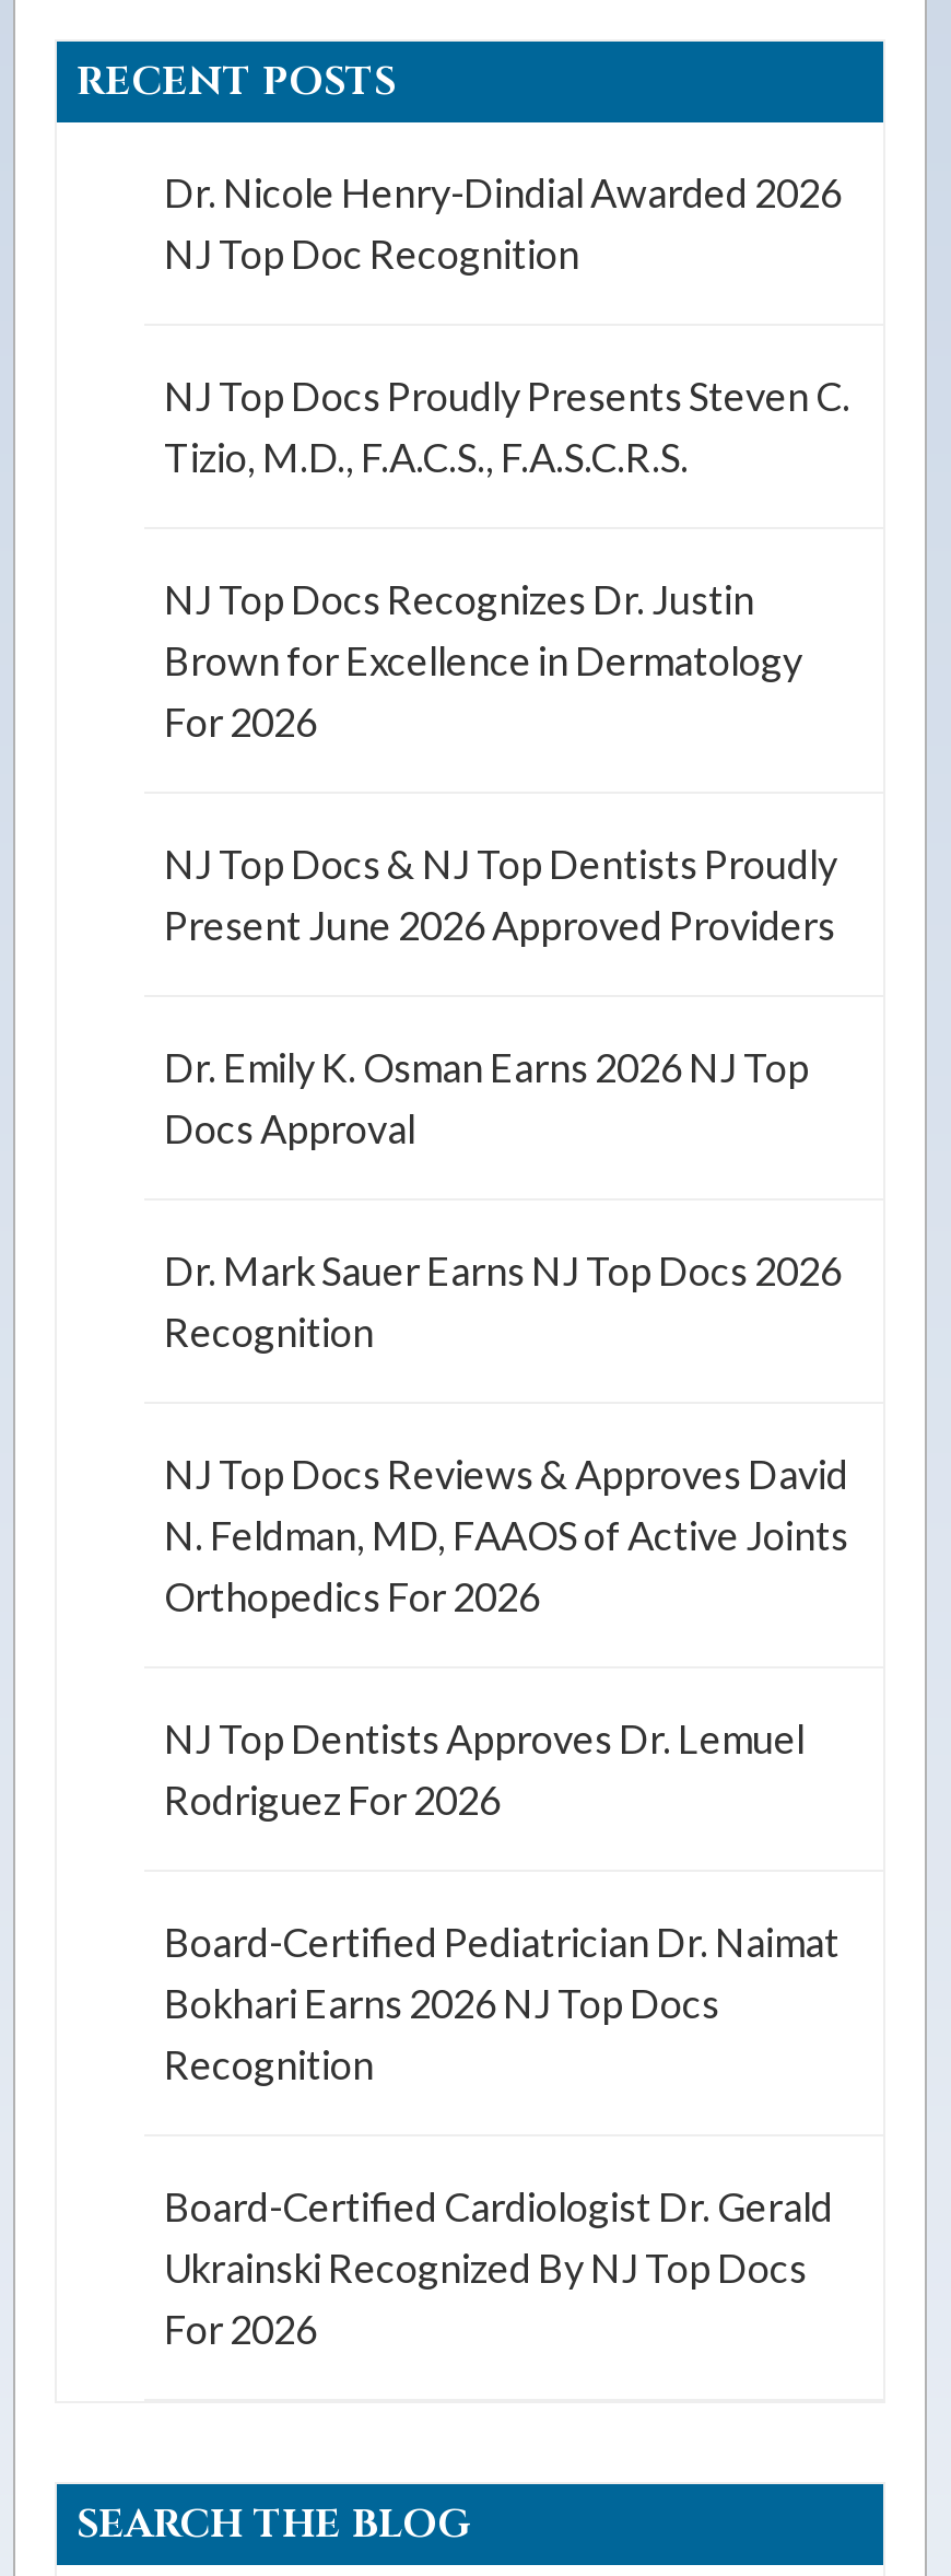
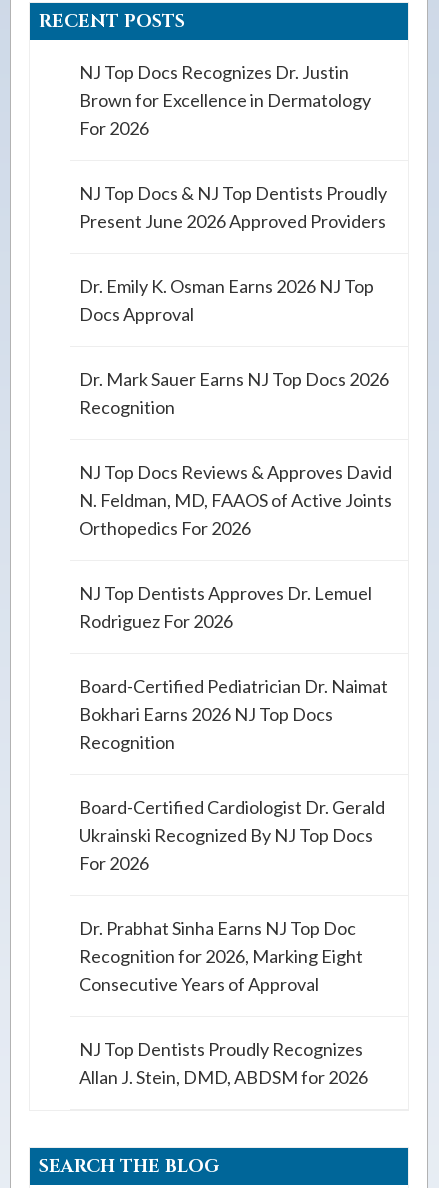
- Dr. Nicole Henry-Dindial Awarded 2026
- NJ Top Doc Recognition
- NJ Top Docs Proudly Presents Steven C.
- Tizio, M.D., F.A.C.S., F.A.S.C.R.S.

moved up: NJ Top Docs Recognizes Dr. Justin | Brown for Excellence in Dermatology | For 2026 | ... | Ukrainski Recognized By NJ Top Docs | For 2026

+ Dr. Prabhat Sinha Earns NJ Top Doc
+ Recognition for 2026, Marking Eight
+ Consecutive Years of Approval
+ NJ Top Dentists Proudly Recognizes
+ Allan J. Stein, DMD, ABDSM for 2026
